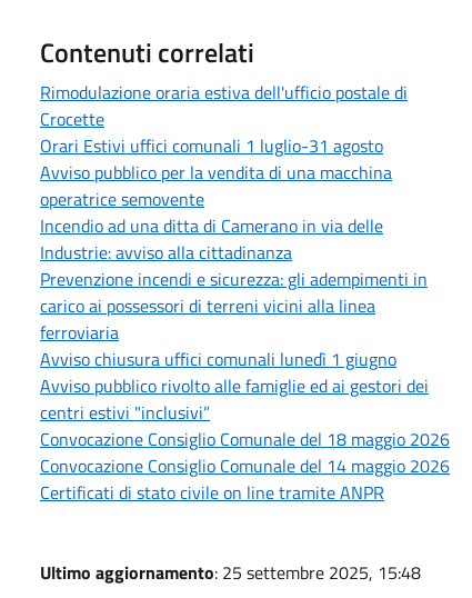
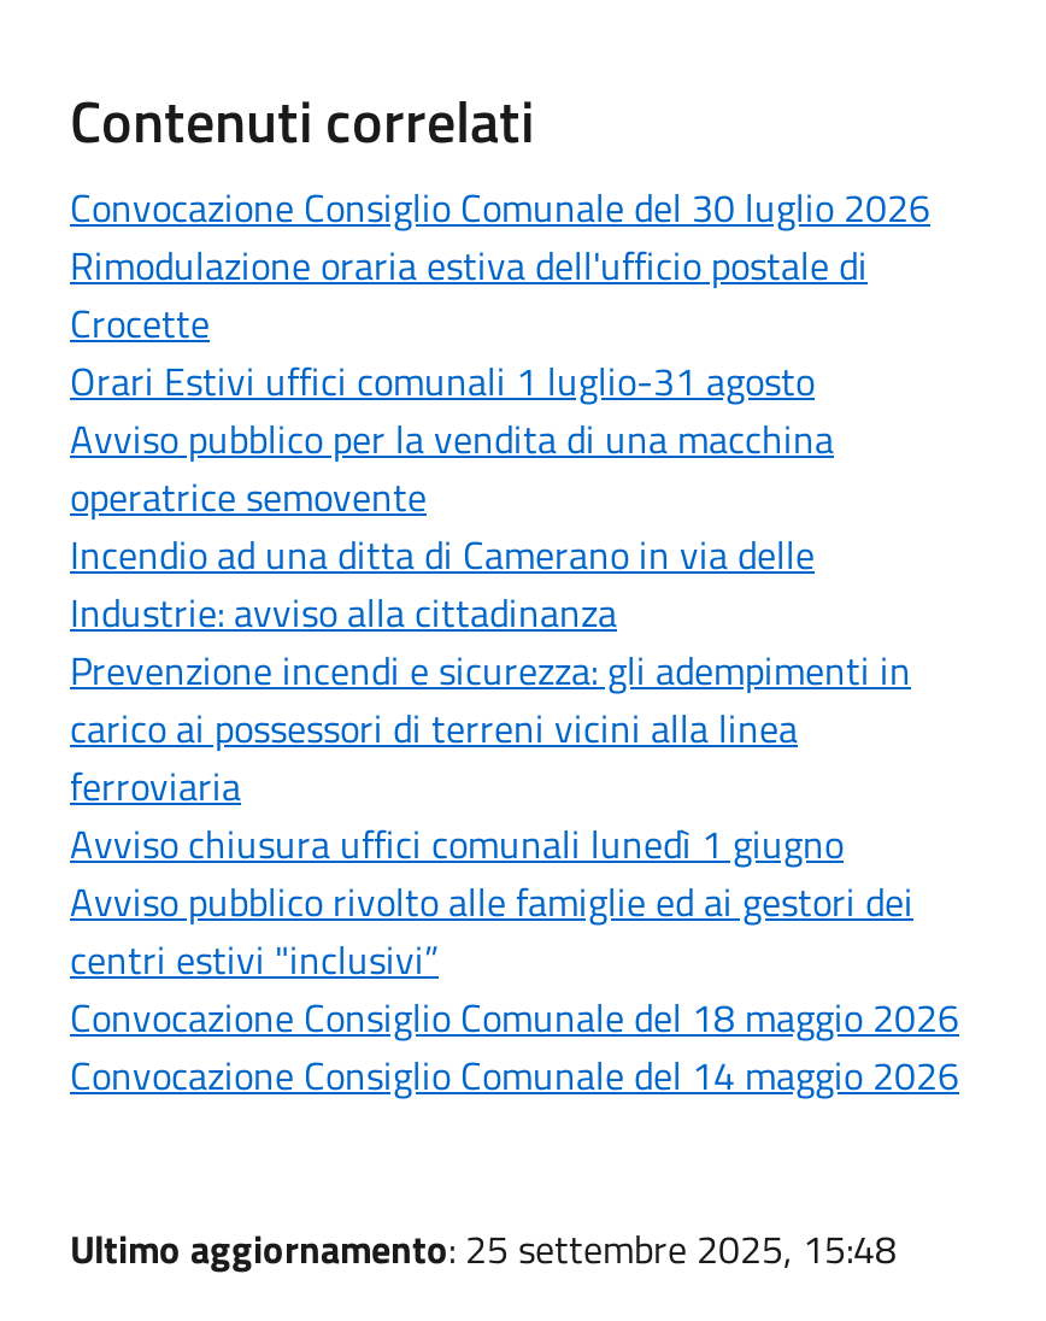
+ Convocazione Consiglio Comunale del 30 luglio 2026

moved down: Rimodulazione oraria estiva dell'ufficio postale di | Crocette | Orari Estivi uffici comunali 1 luglio-31 agosto | ... | Convocazione Consiglio Comunale del 18 maggio 2026 | Convocazione Consiglio Comunale del 14 maggio 2026

- Certificati di stato civile on line tramite ANPR
